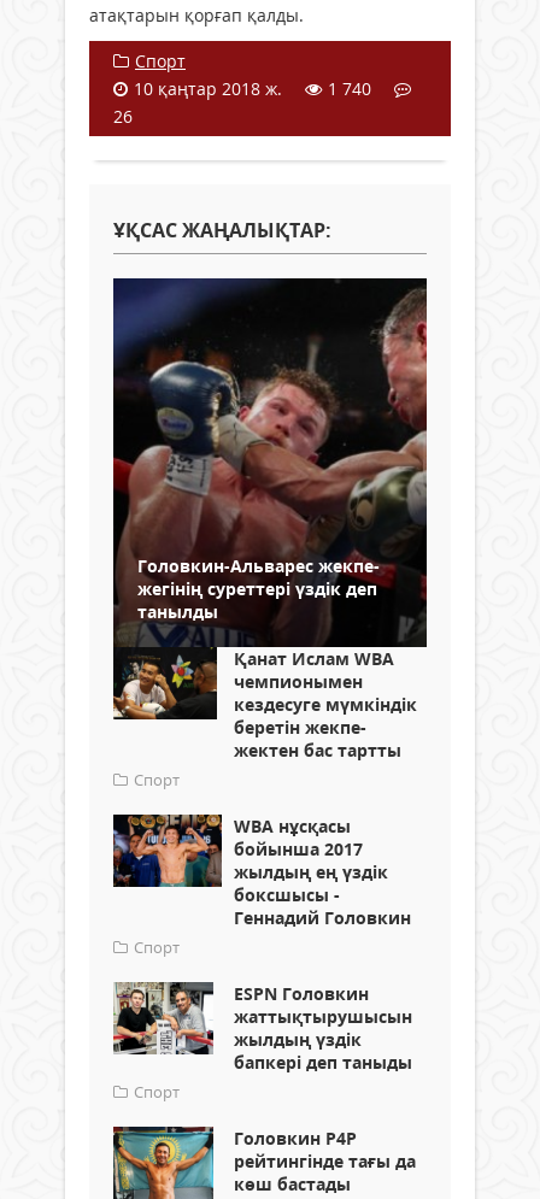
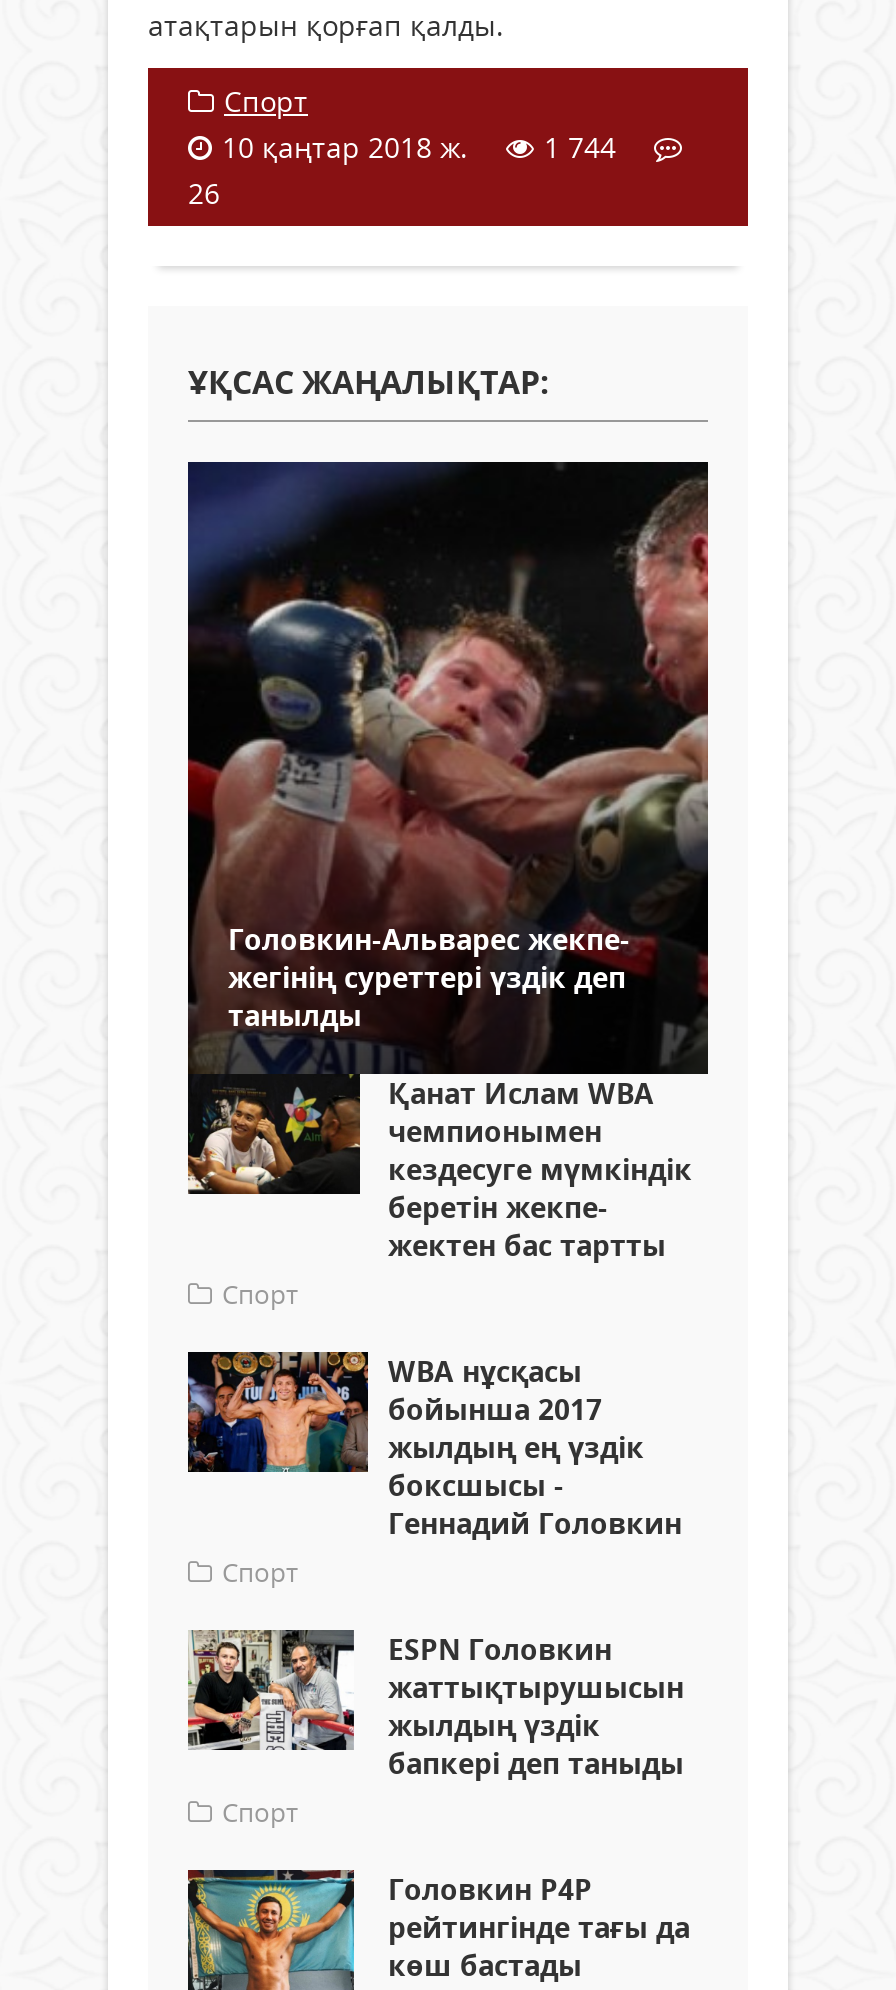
- 10 қаңтар 2018 ж. 1 740
+ 10 қаңтар 2018 ж. 1 744
